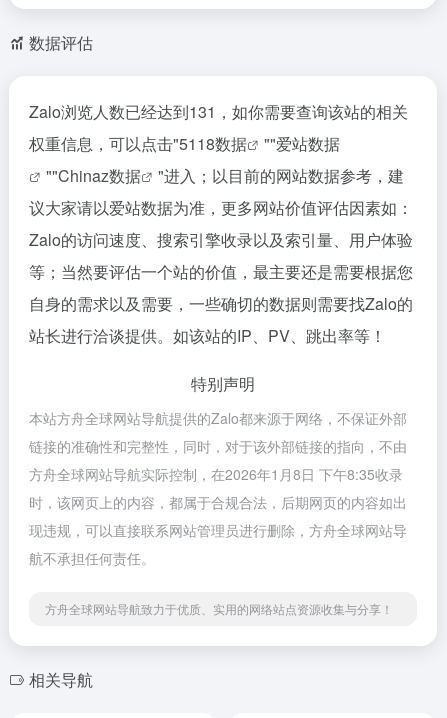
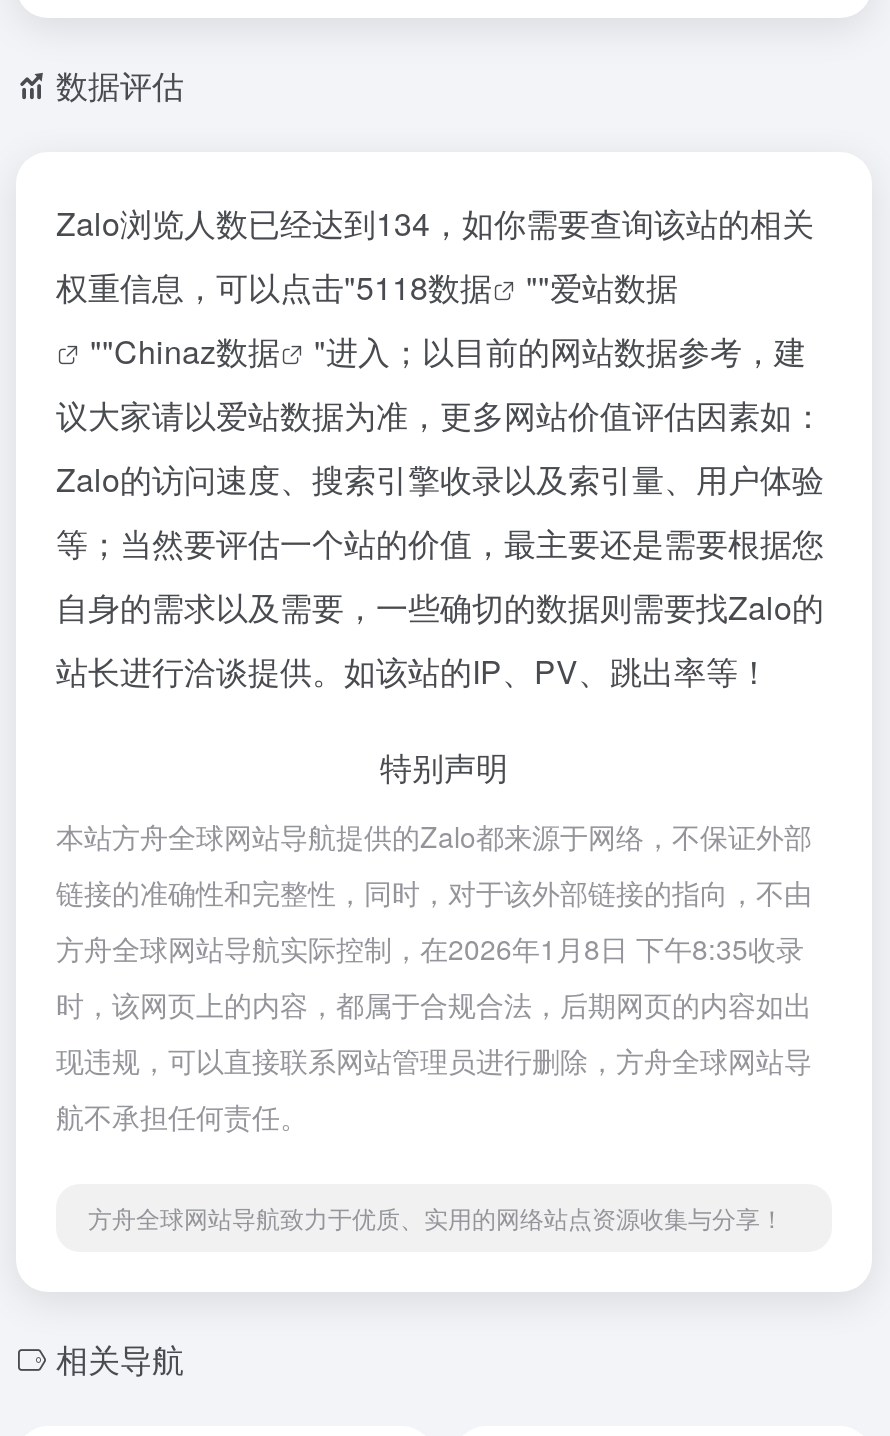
- Zalo浏览人数已经达到131，如你需要查询该站的相关
+ Zalo浏览人数已经达到134，如你需要查询该站的相关
